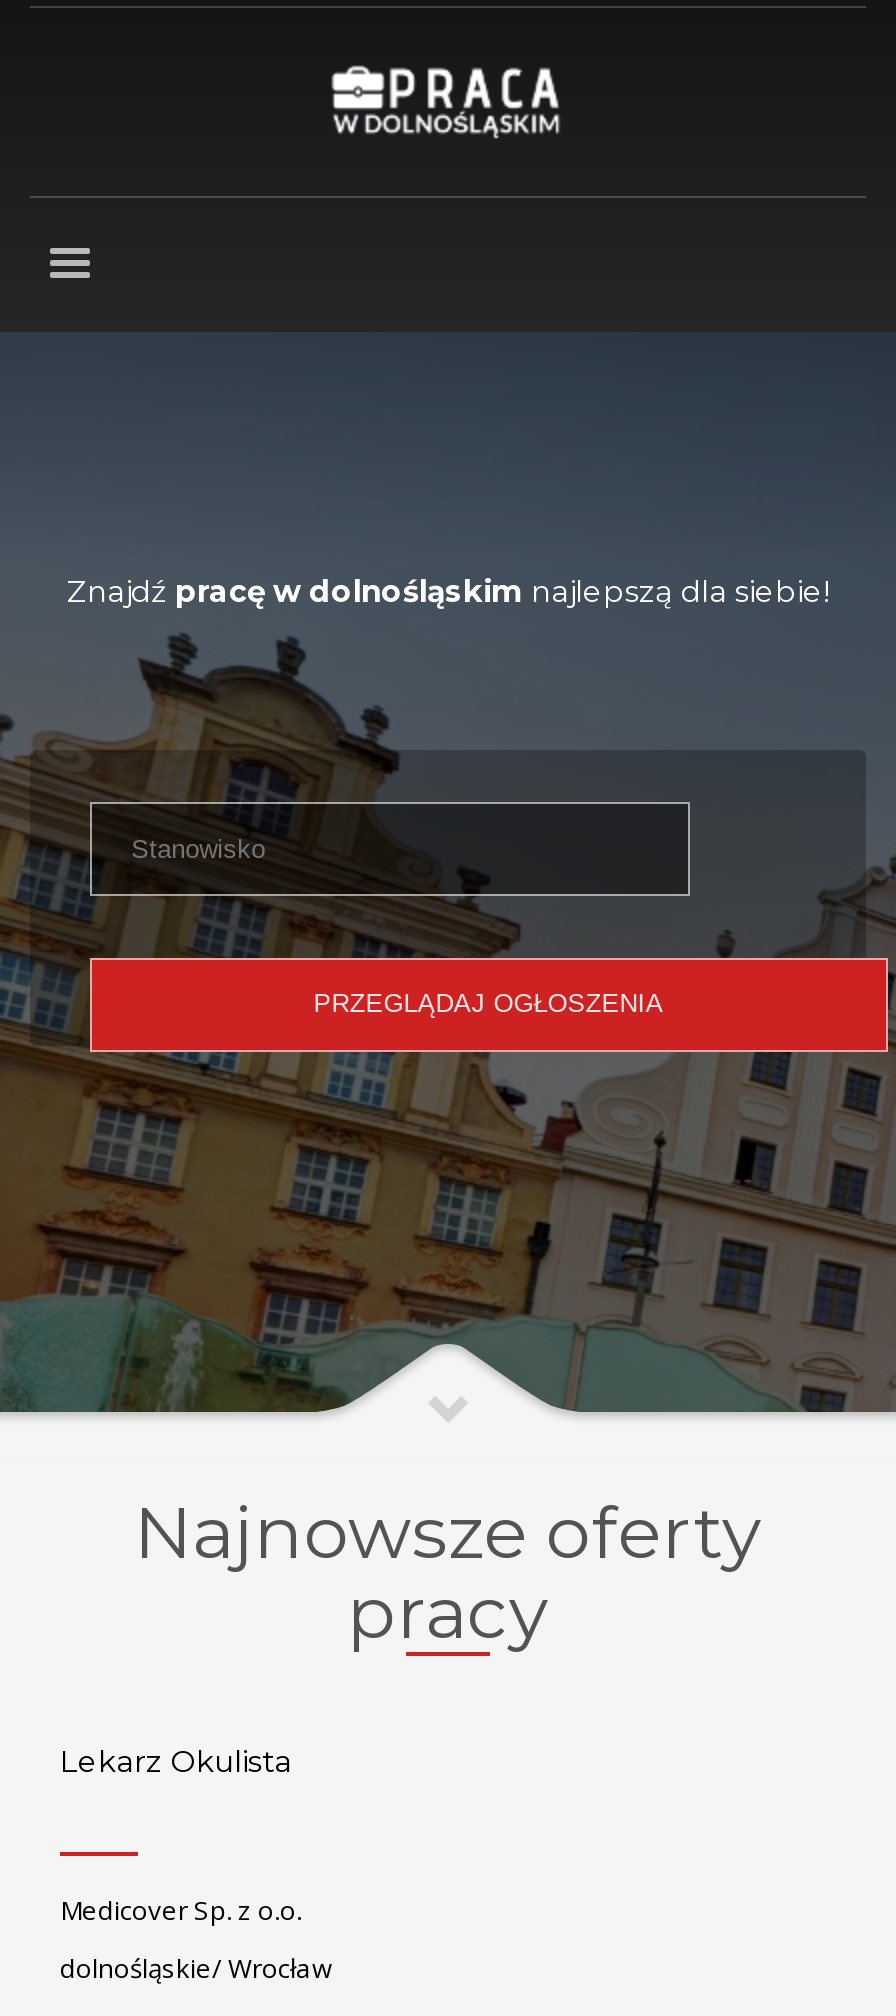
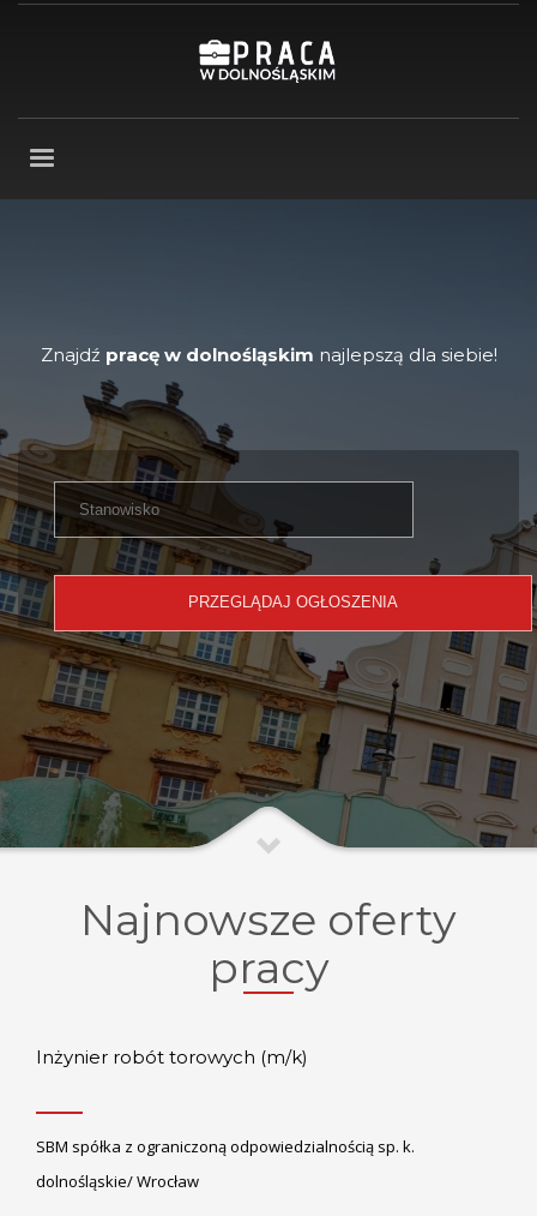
- Lekarz Okulista
+ Inżynier robót torowych (m/k)

- Medicover Sp. z o.o.
+ SBM spółka z ograniczoną odpowiedzialnością sp. k.
